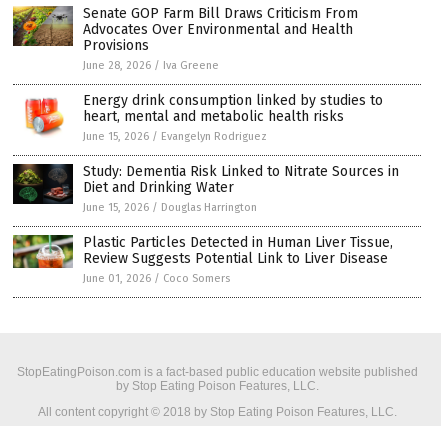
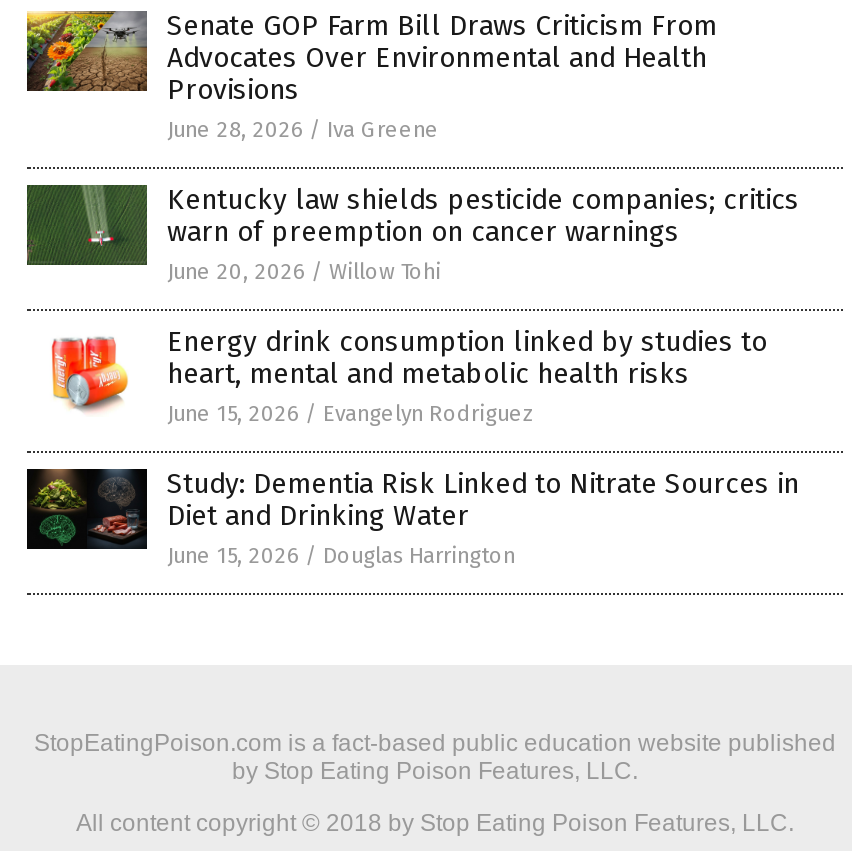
+ [image]
+ Kentucky law shields pesticide companies; critics
+ warn of preemption on cancer warnings
+ June 20, 2026 / Willow Tohi

moved down: [image] | Energy drink consumption linked by studies to | heart, mental and metabolic health risks | June 15, 2026 / Evangelyn Rodriguez | Study: Dementia Risk Linked to Nitrate Sources in | Diet and Drinking Water | June 15, 2026 / Douglas Harrington

- [image]
- Plastic Particles Detected in Human Liver Tissue,
- Review Suggests Potential Link to Liver Disease
- June 01, 2026 / Coco Somers
